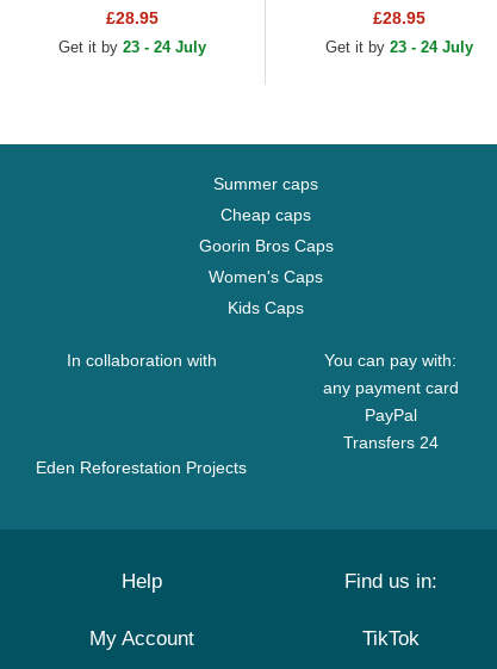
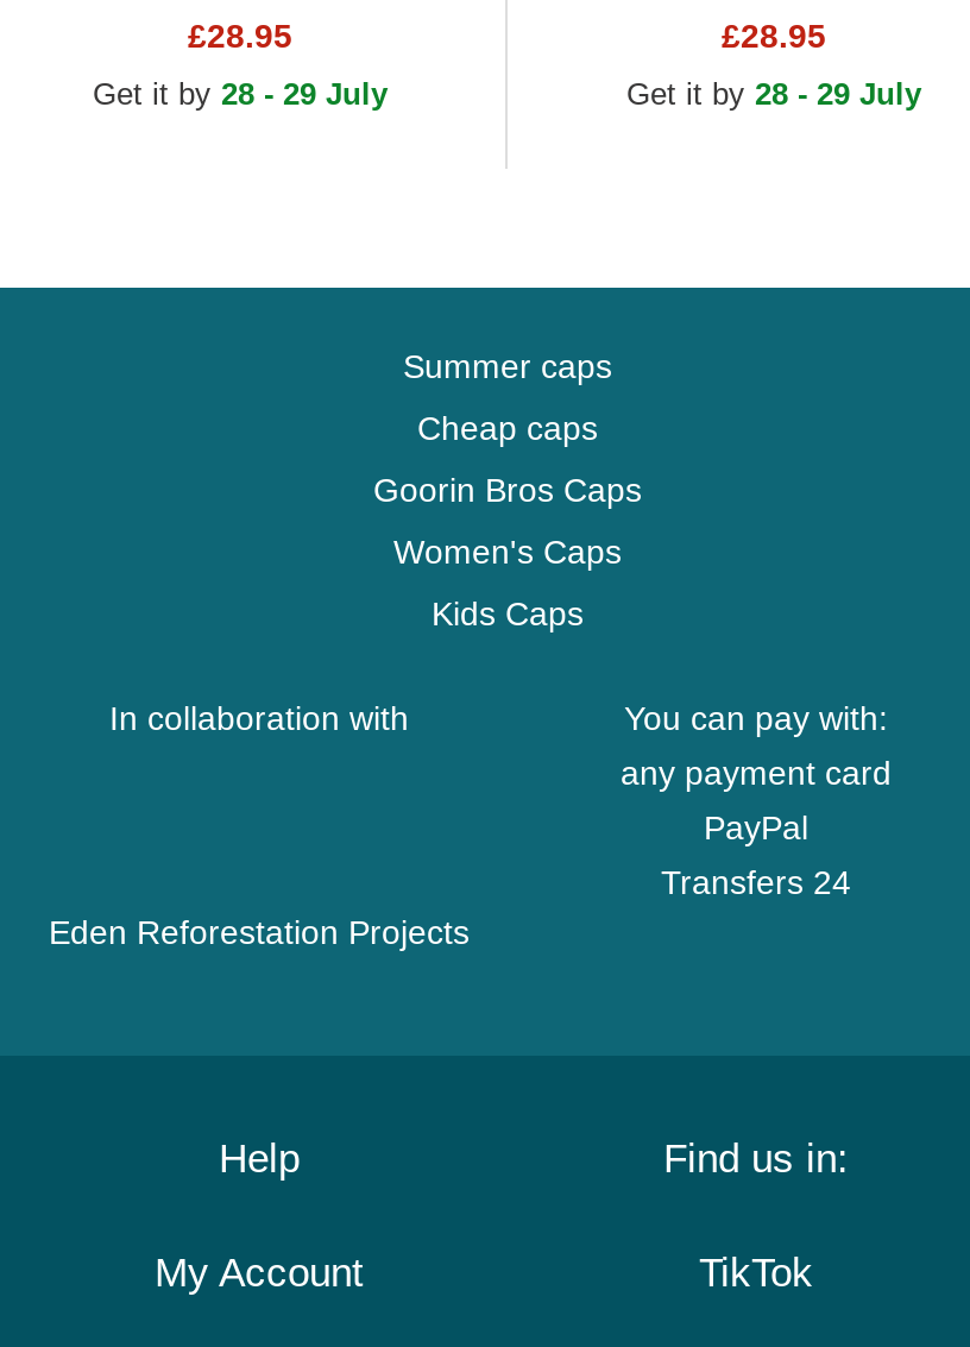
- Get it by 23 - 24 July
+ Get it by 28 - 29 July

- Get it by 23 - 24 July
+ Get it by 28 - 29 July
